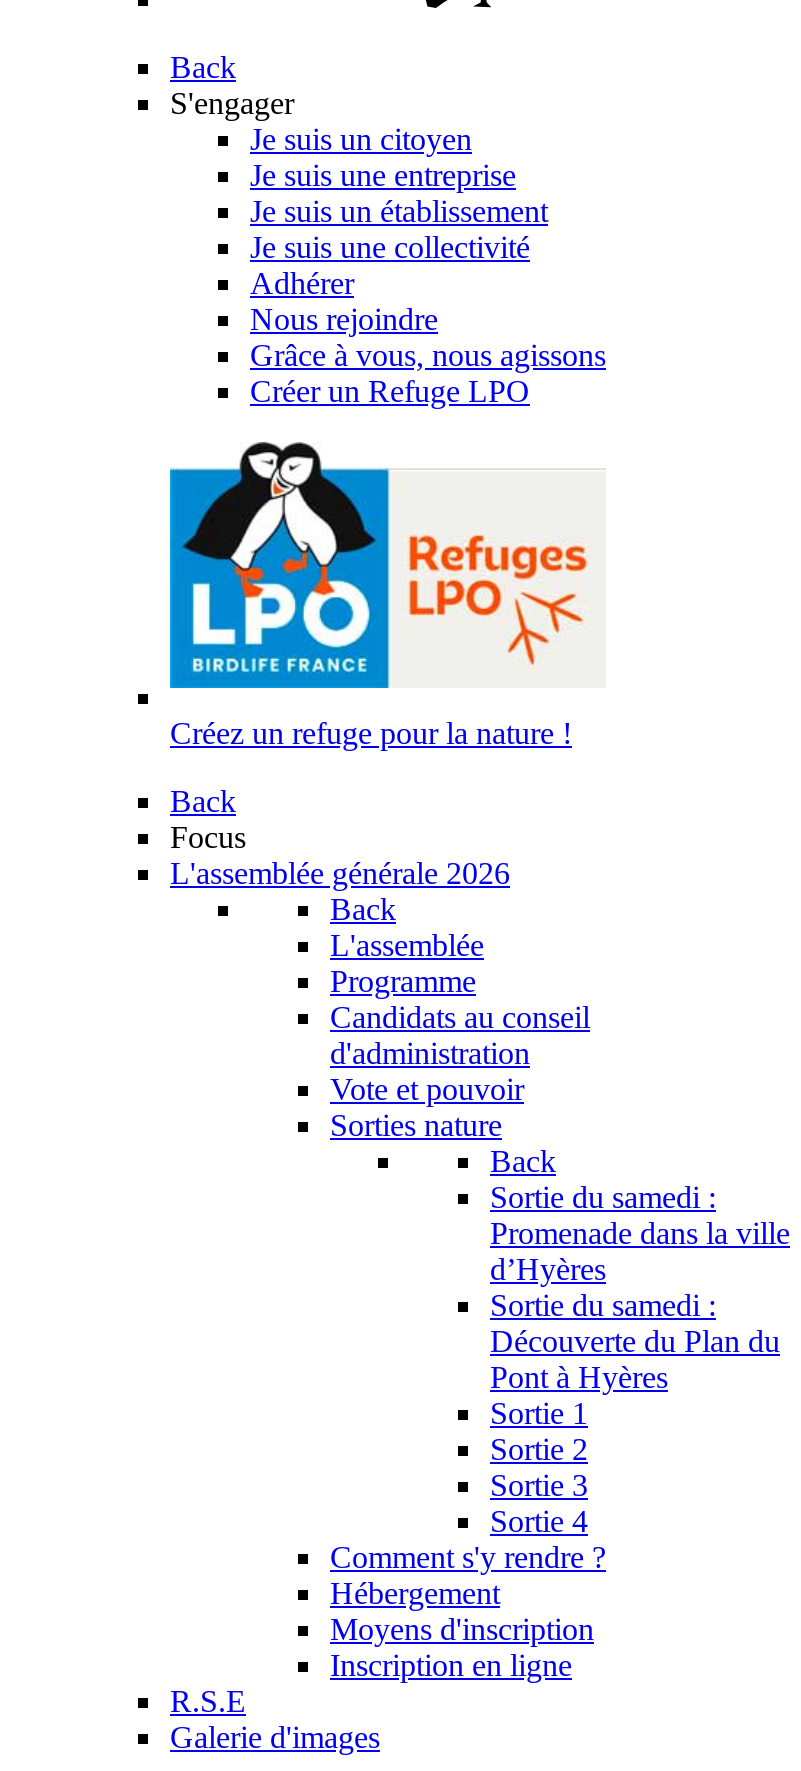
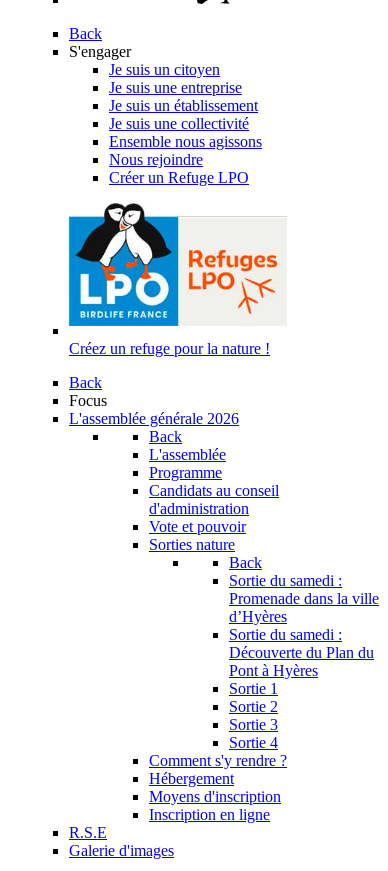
- Adhérer
+ Ensemble nous agissons

- Grâce à vous, nous agissons
